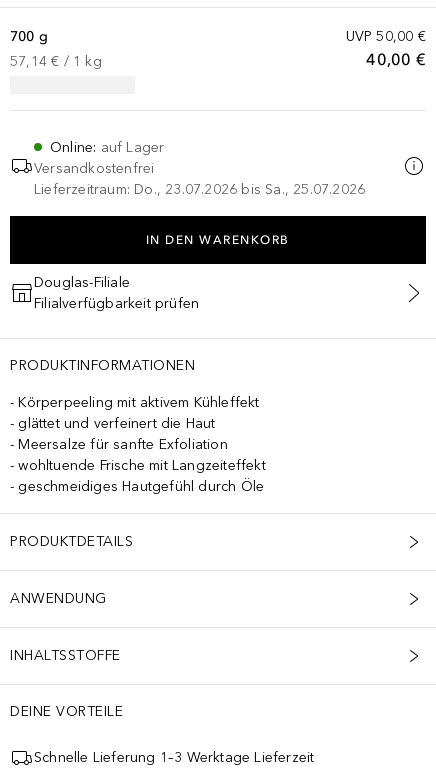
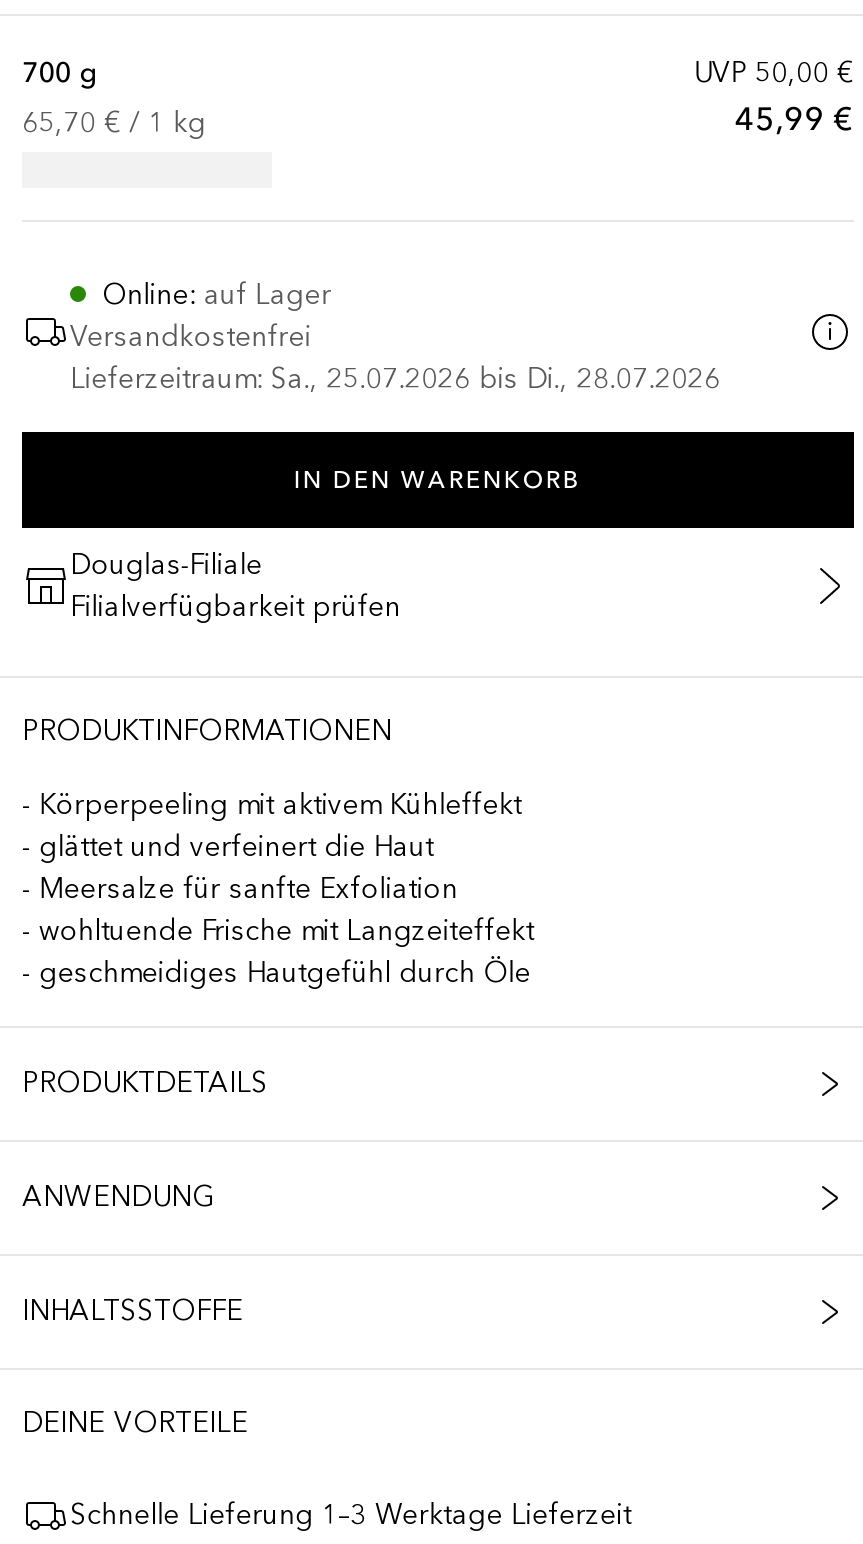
- 57,14 €/ 1 kg
+ 65,70 €/ 1 kg

- 40,00 €
+ 45,99 €

- Lieferzeitraum: Do., 23.07.2026 bis Sa., 25.07.2026
+ Lieferzeitraum: Sa., 25.07.2026 bis Di., 28.07.2026
